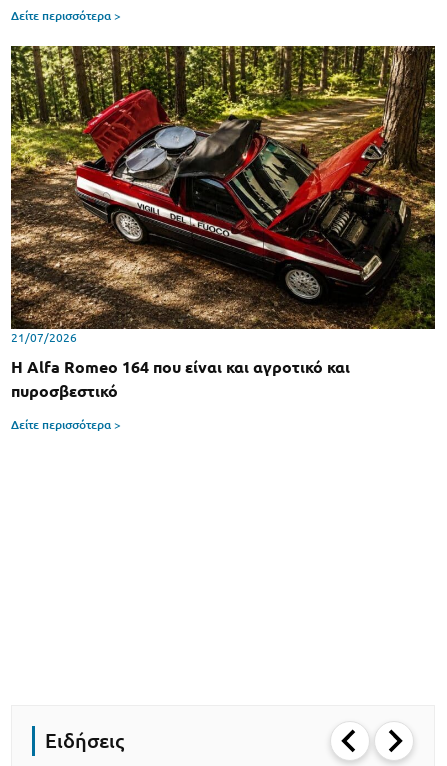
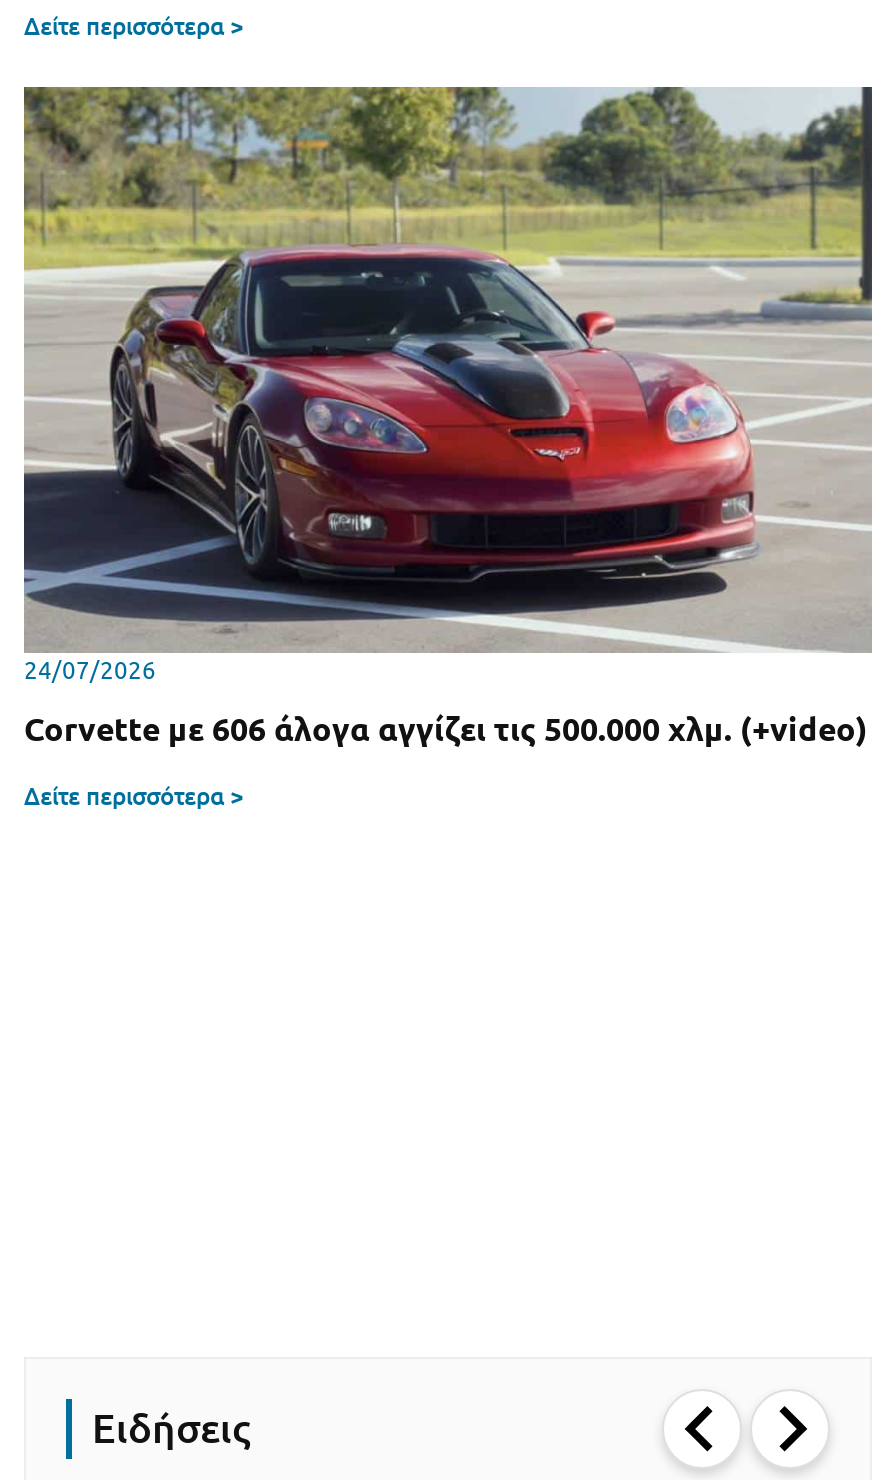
- [image]
- 21/07/2026
+ [image]
+ 24/07/2026

- Η Alfa Romeo 164 που είναι και αγροτικό και
- πυροσβεστικό
+ Corvette με 606 άλογα αγγίζει τις 500.000 χλμ. (+video)
